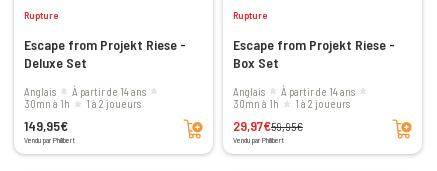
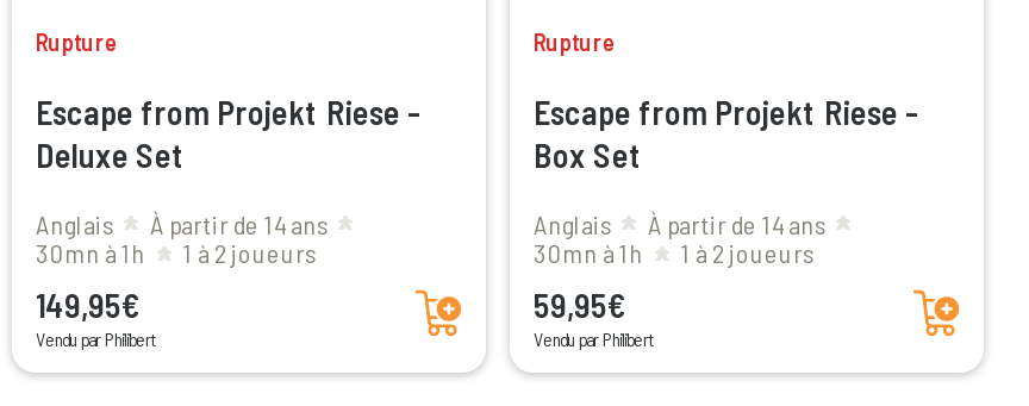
- 29,97€59,95€
+ 59,95€
